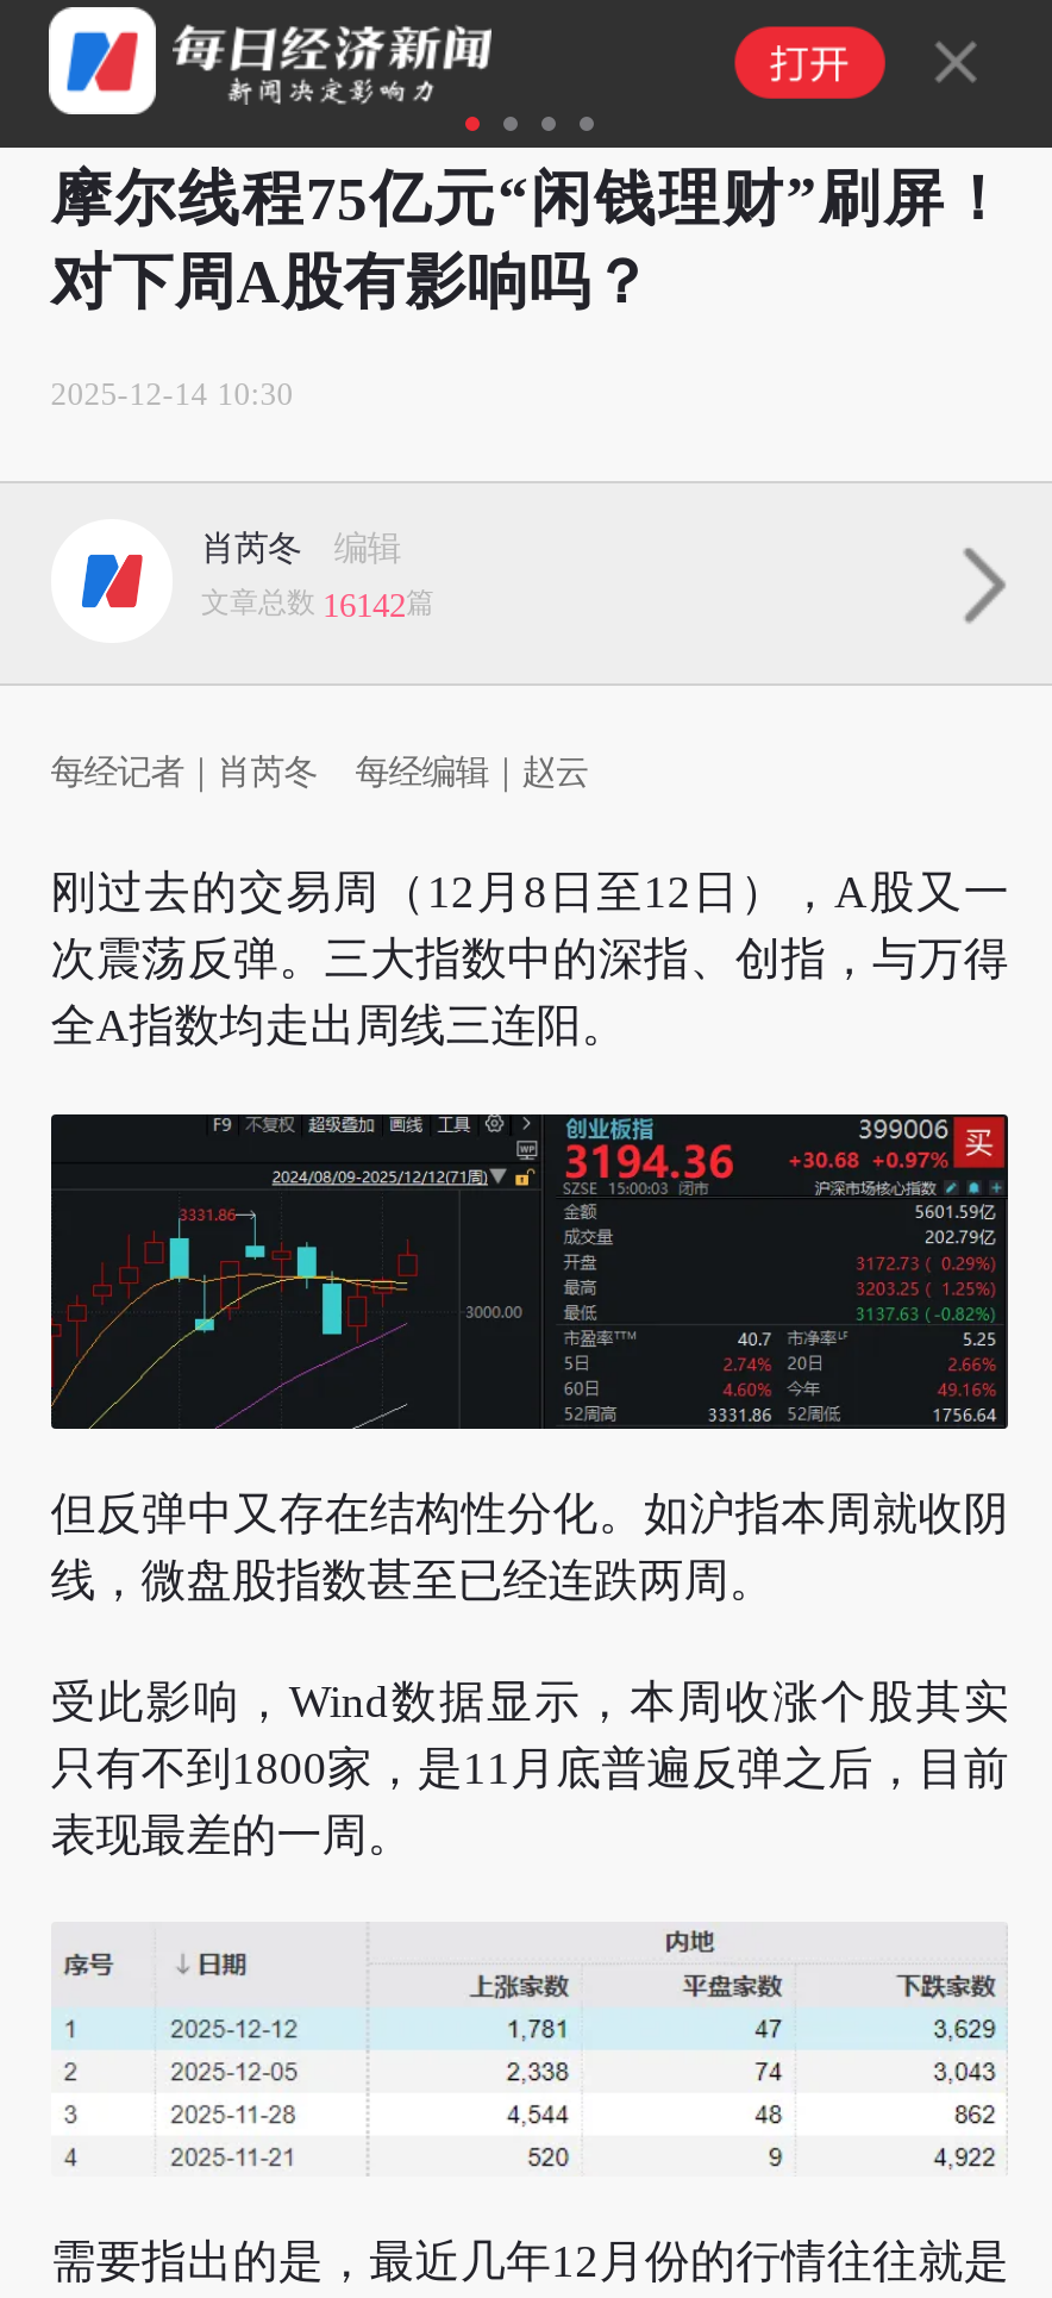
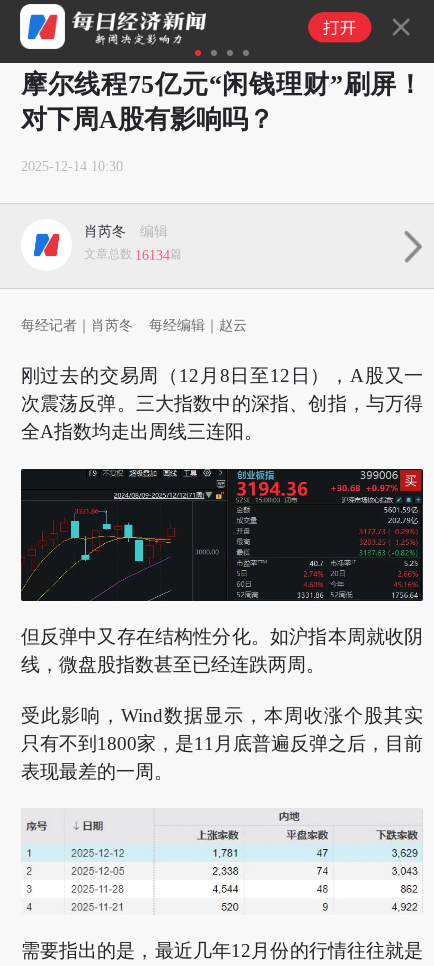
- 文章总数16142篇
+ 文章总数16134篇
